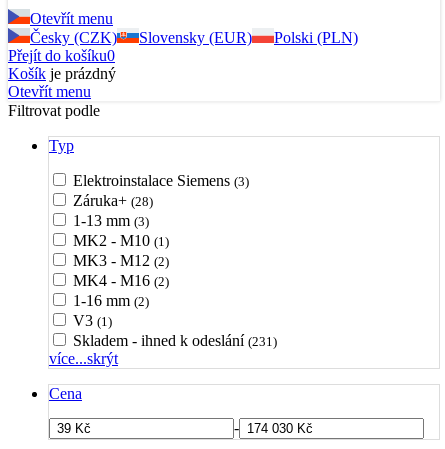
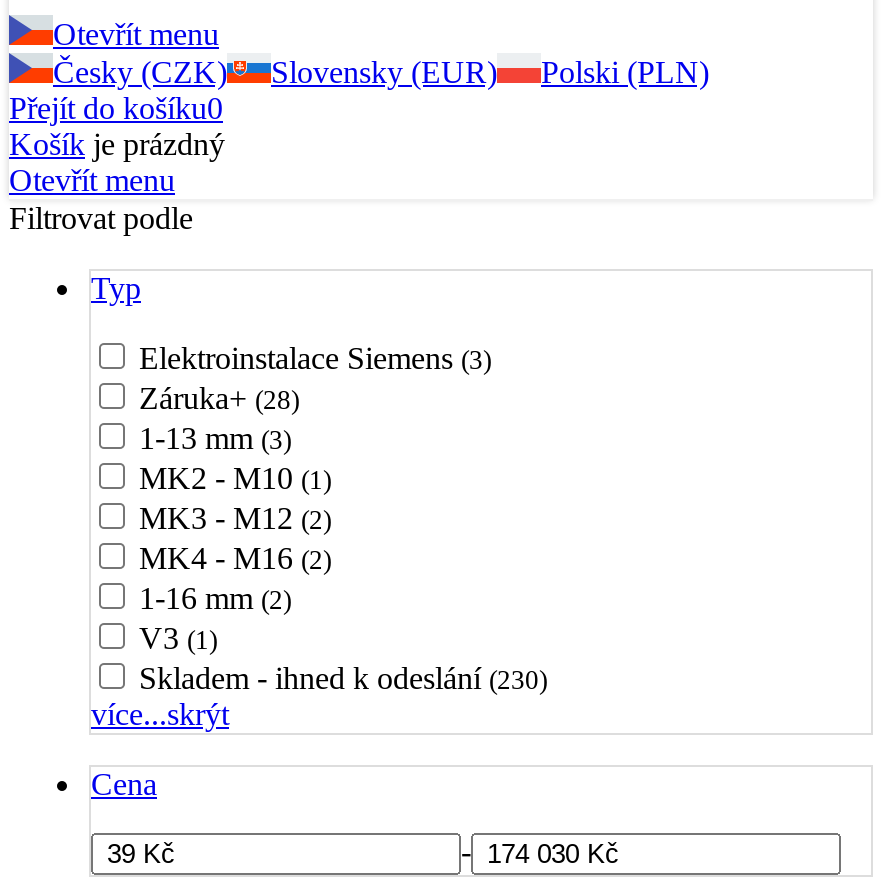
- Skladem - ihned k odeslání (231)
+ Skladem - ihned k odeslání (230)
